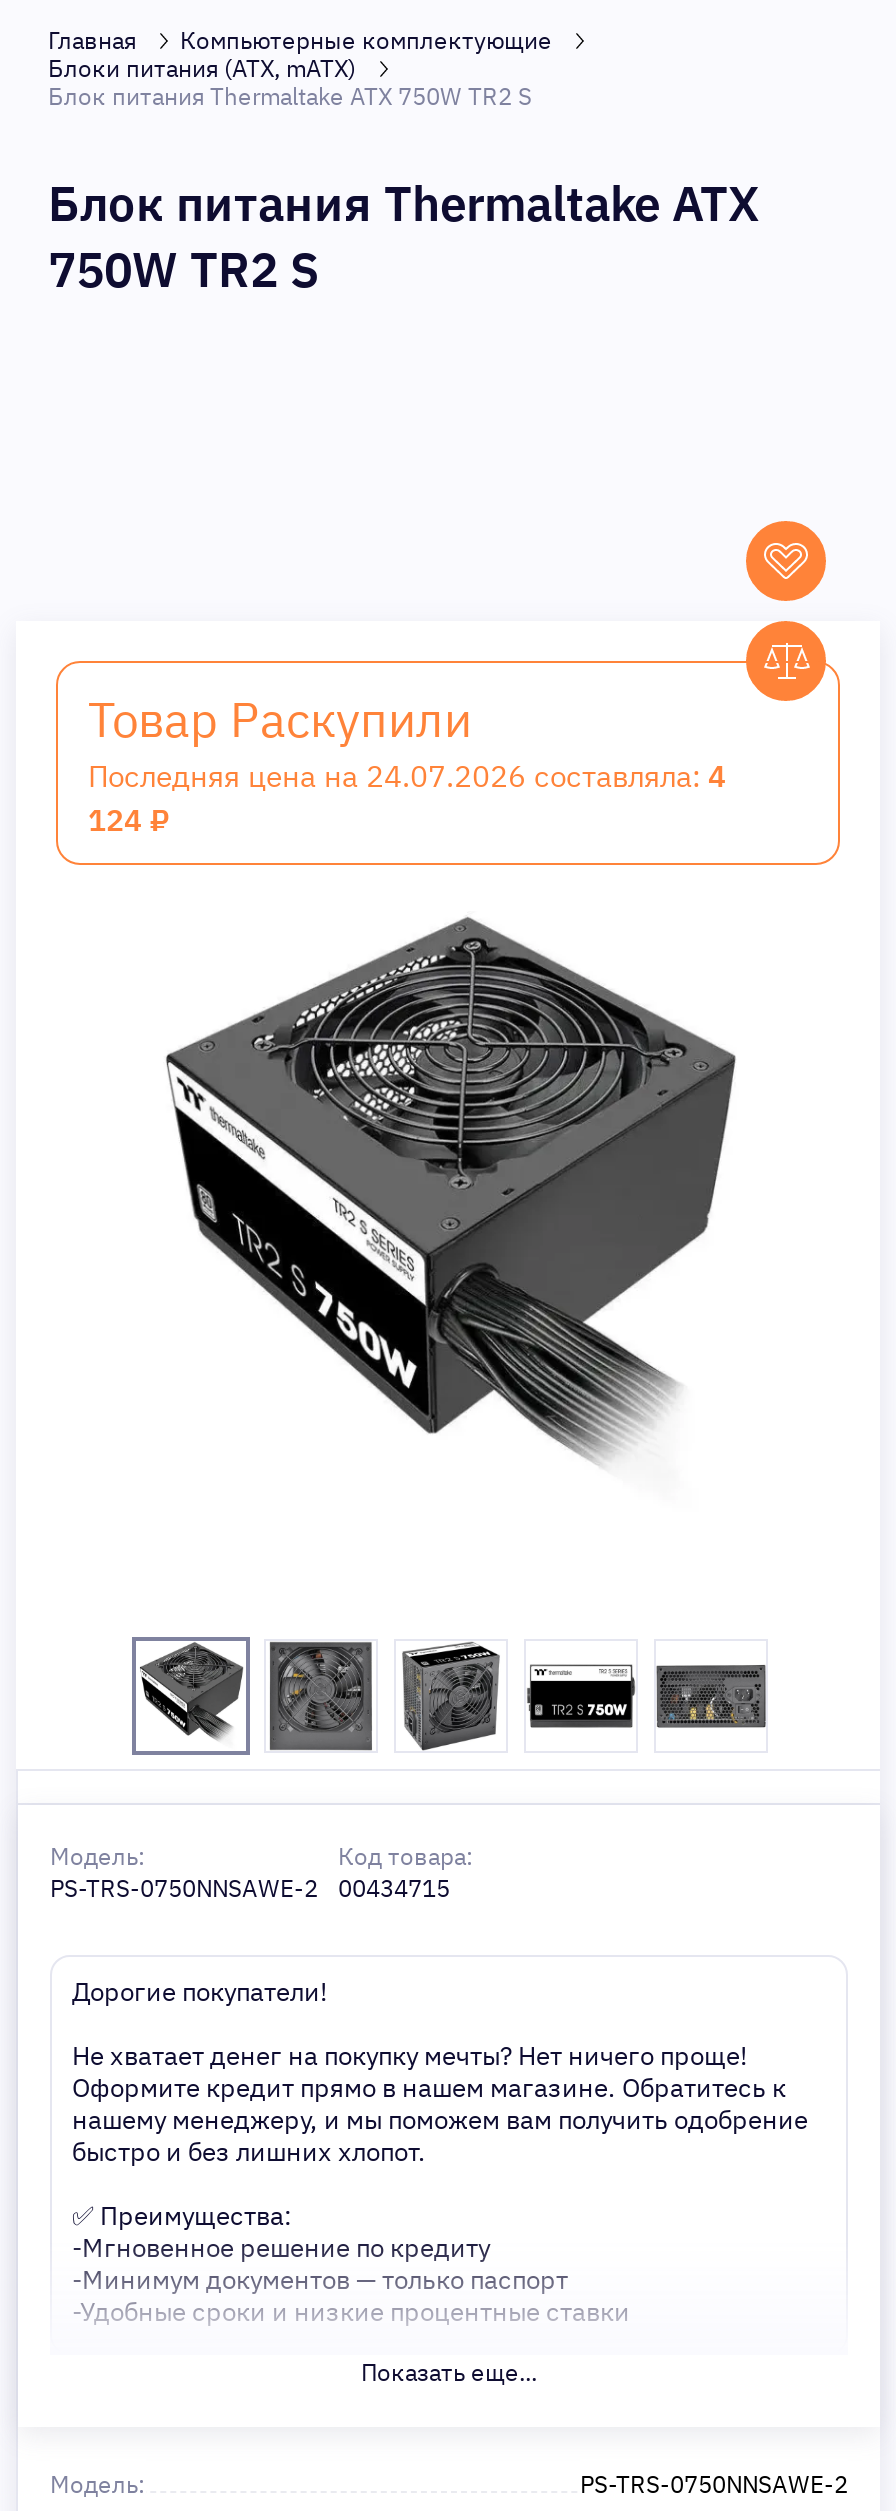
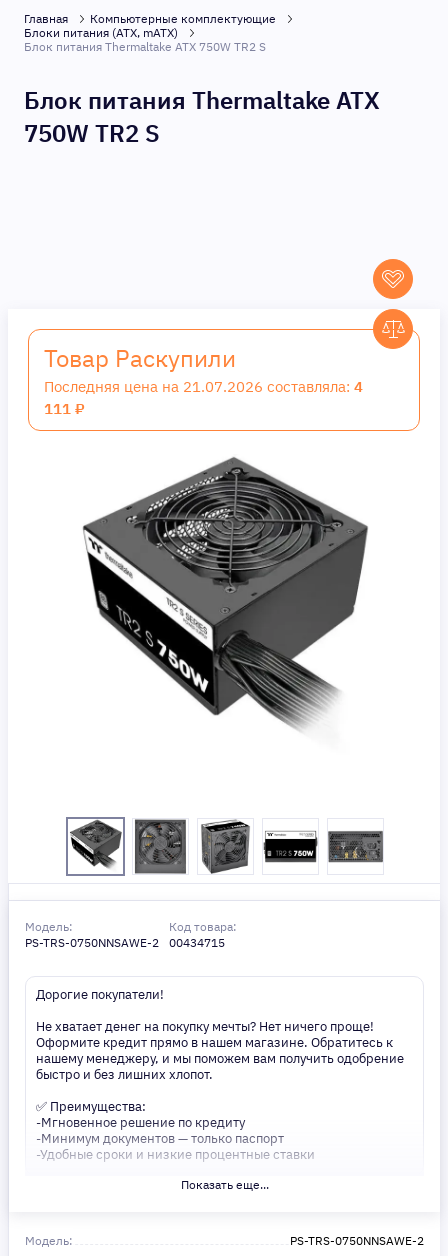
- Последняя цена на 24.07.2026 составляла: 4
+ Последняя цена на 21.07.2026 составляла: 4

- 124 ₽
+ 111 ₽
